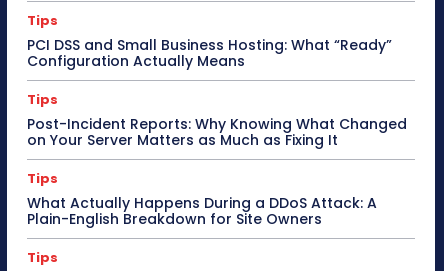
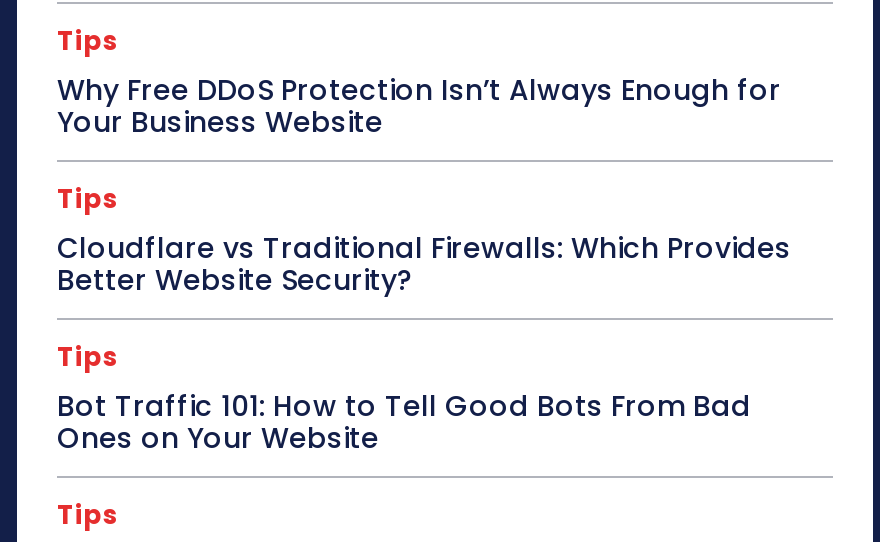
- PCI DSS and Small Business Hosting: What “Ready”
- Configuration Actually Means
+ Why Free DDoS Protection Isn’t Always Enough for
+ Your Business Website

- Post-Incident Reports: Why Knowing What Changed
- on Your Server Matters as Much as Fixing It
+ Cloudflare vs Traditional Firewalls: Which Provides
+ Better Website Security?

- What Actually Happens During a DDoS Attack: A
- Plain-English Breakdown for Site Owners
+ Bot Traffic 101: How to Tell Good Bots From Bad
+ Ones on Your Website
